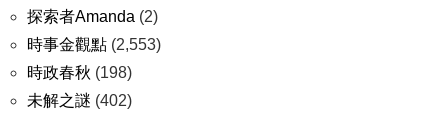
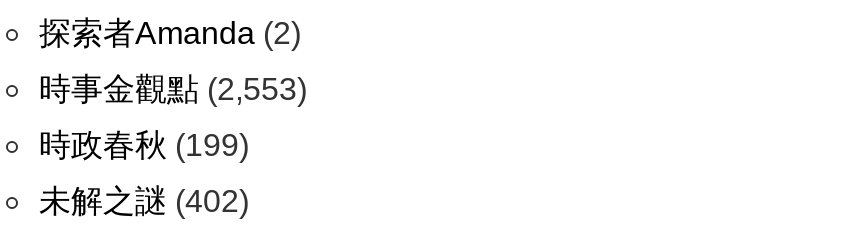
- 時政春秋(198)
+ 時政春秋(199)
